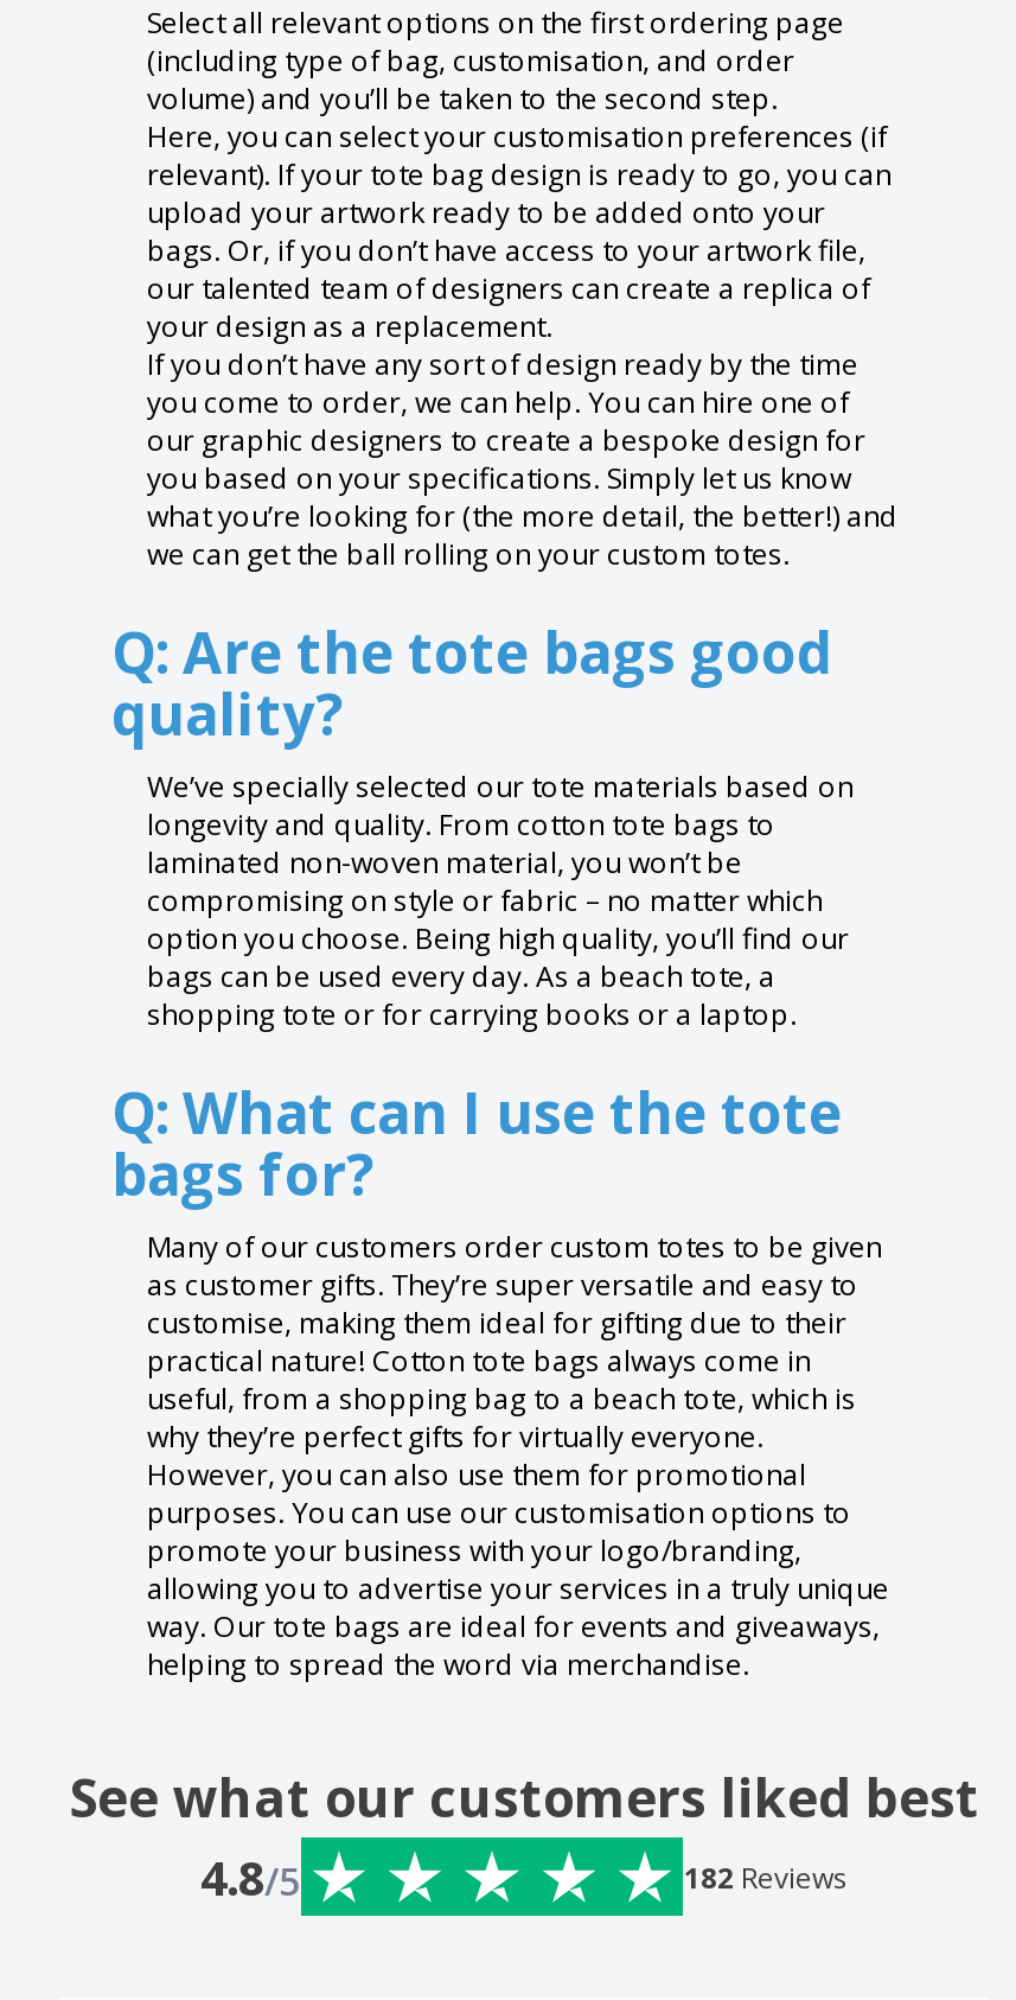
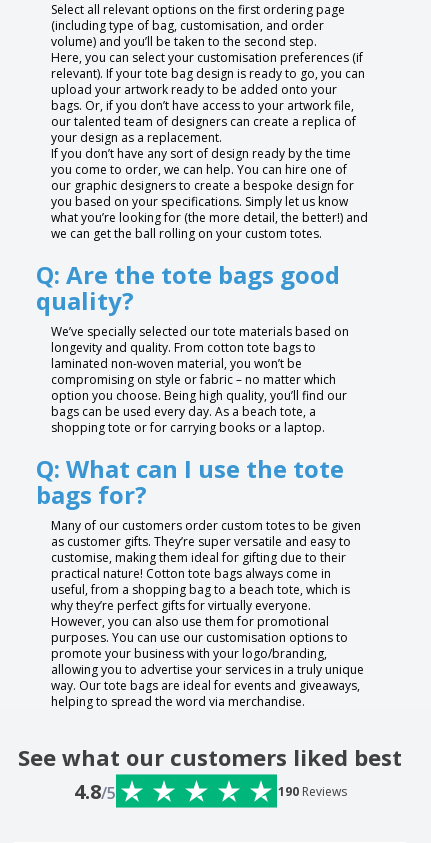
- 182 Reviews
+ 190 Reviews
